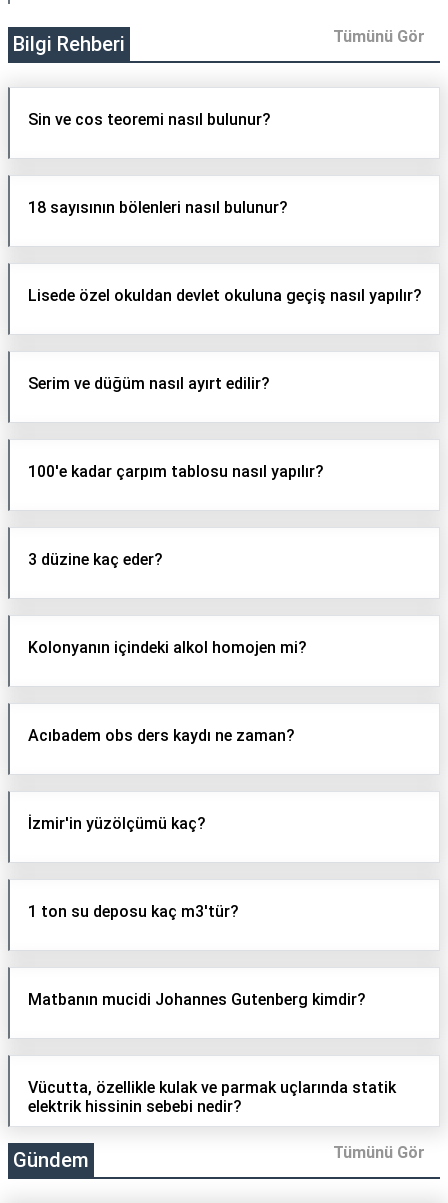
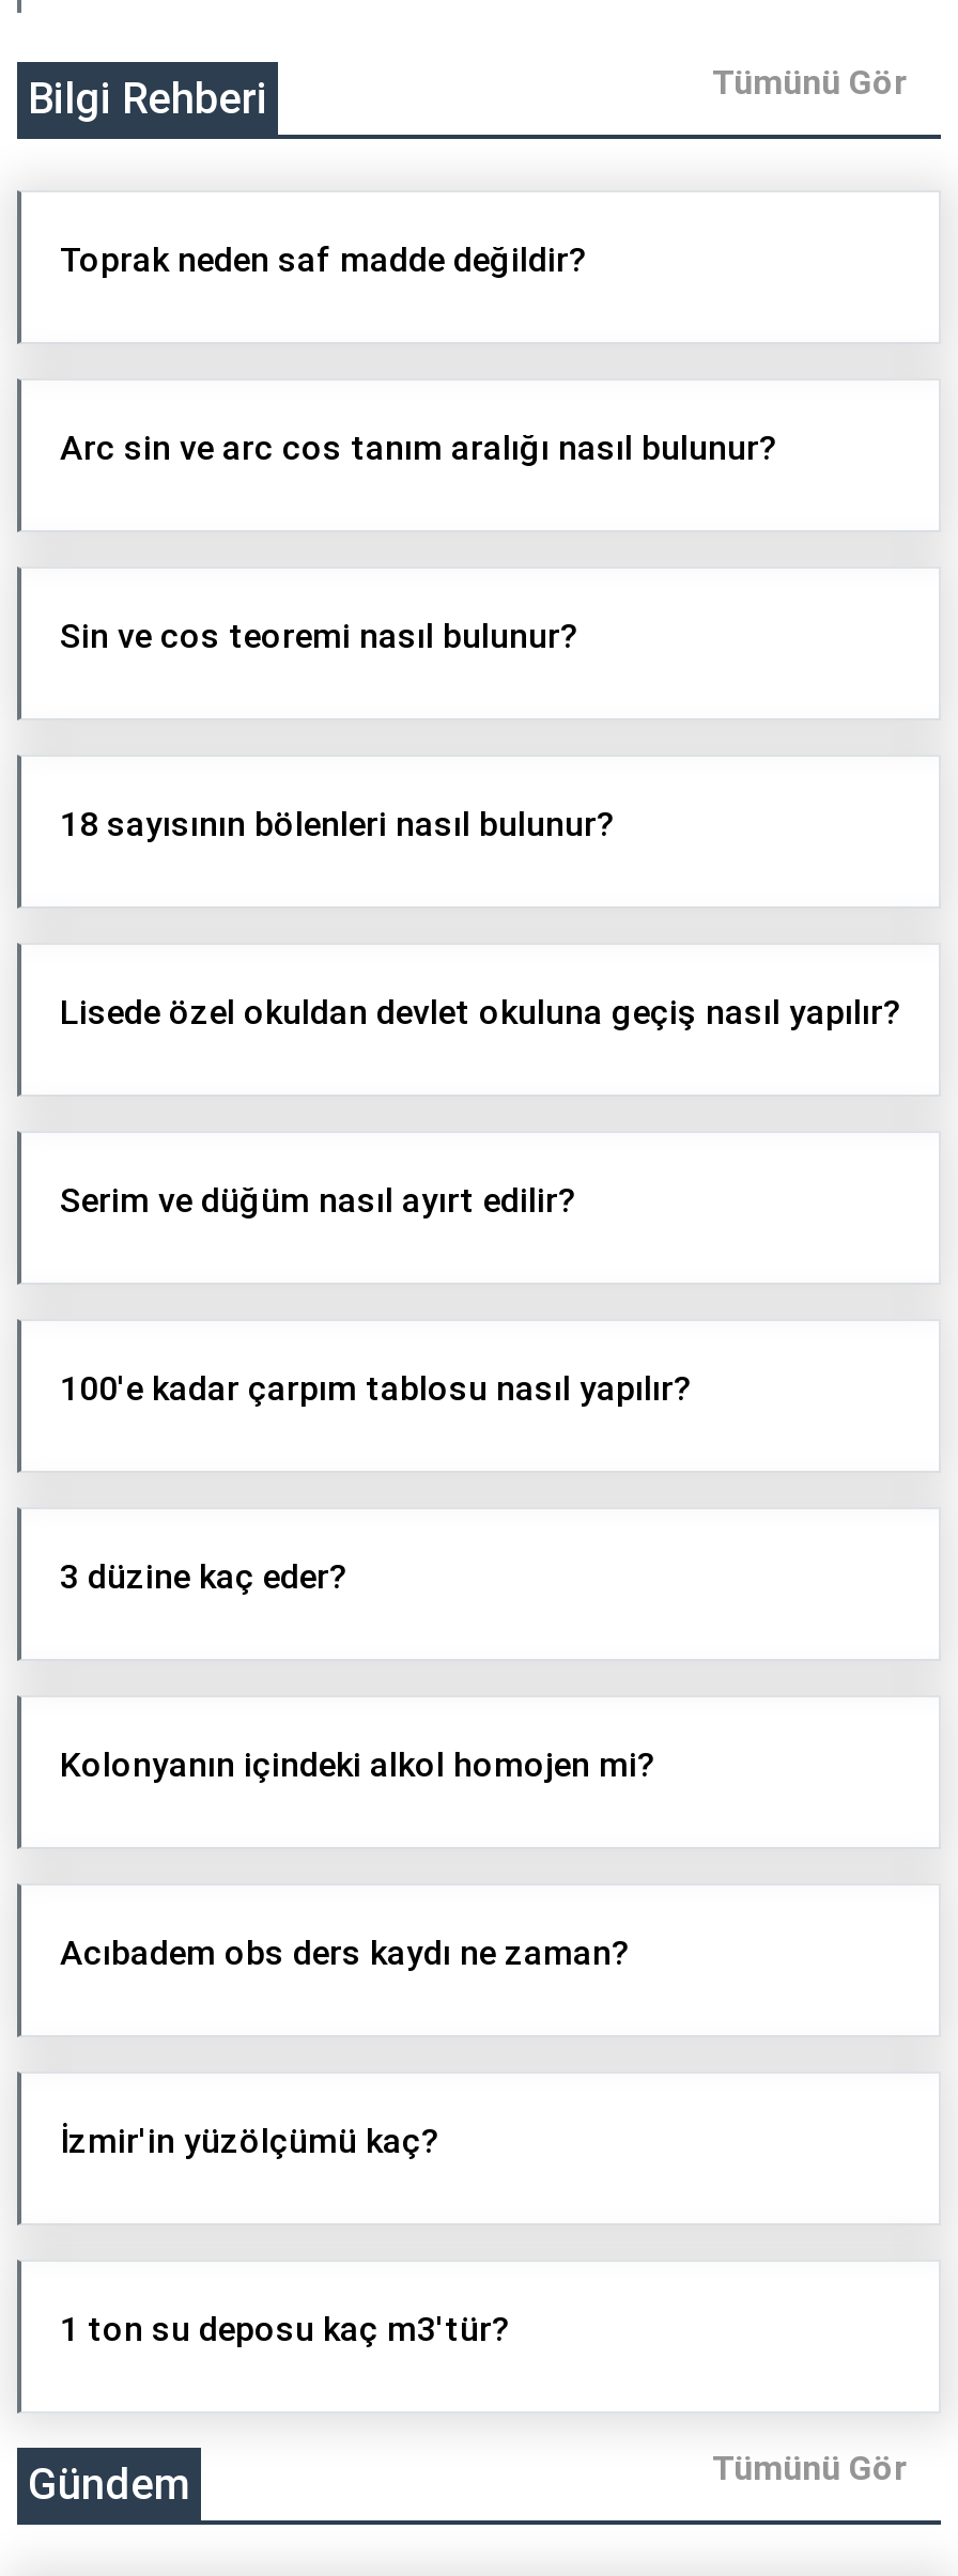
+ Toprak neden saf madde değildir?

+ Arc sin ve arc cos tanım aralığı nasıl bulunur?

moved down: Sin ve cos teoremi nasıl bulunur? | 18 sayısının bölenleri nasıl bulunur? | Lisede özel okuldan devlet okuluna geçiş nasıl yapılır? | ... | İzmir'in yüzölçümü kaç? | 1 ton su deposu kaç m3'tür?

- Matbanın mucidi Johannes Gutenberg kimdir?

- Vücutta, özellikle kulak ve parmak uçlarında statik
- elektrik hissinin sebebi nedir?
